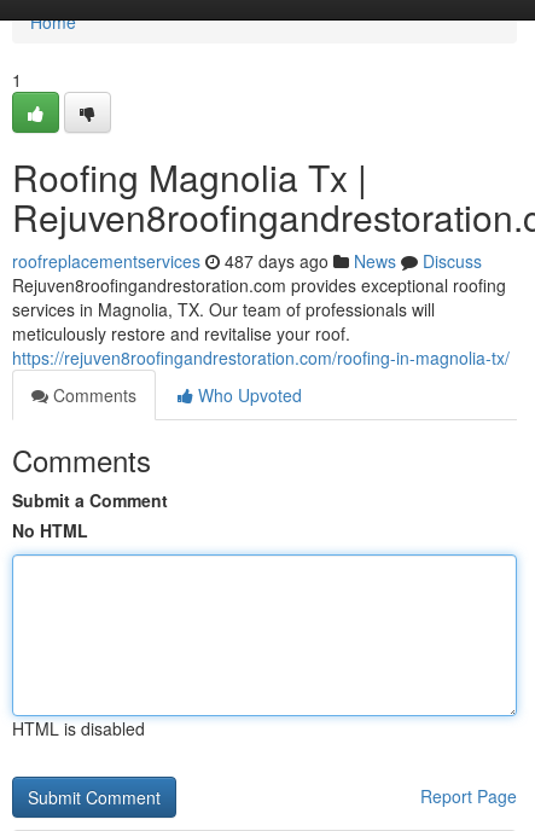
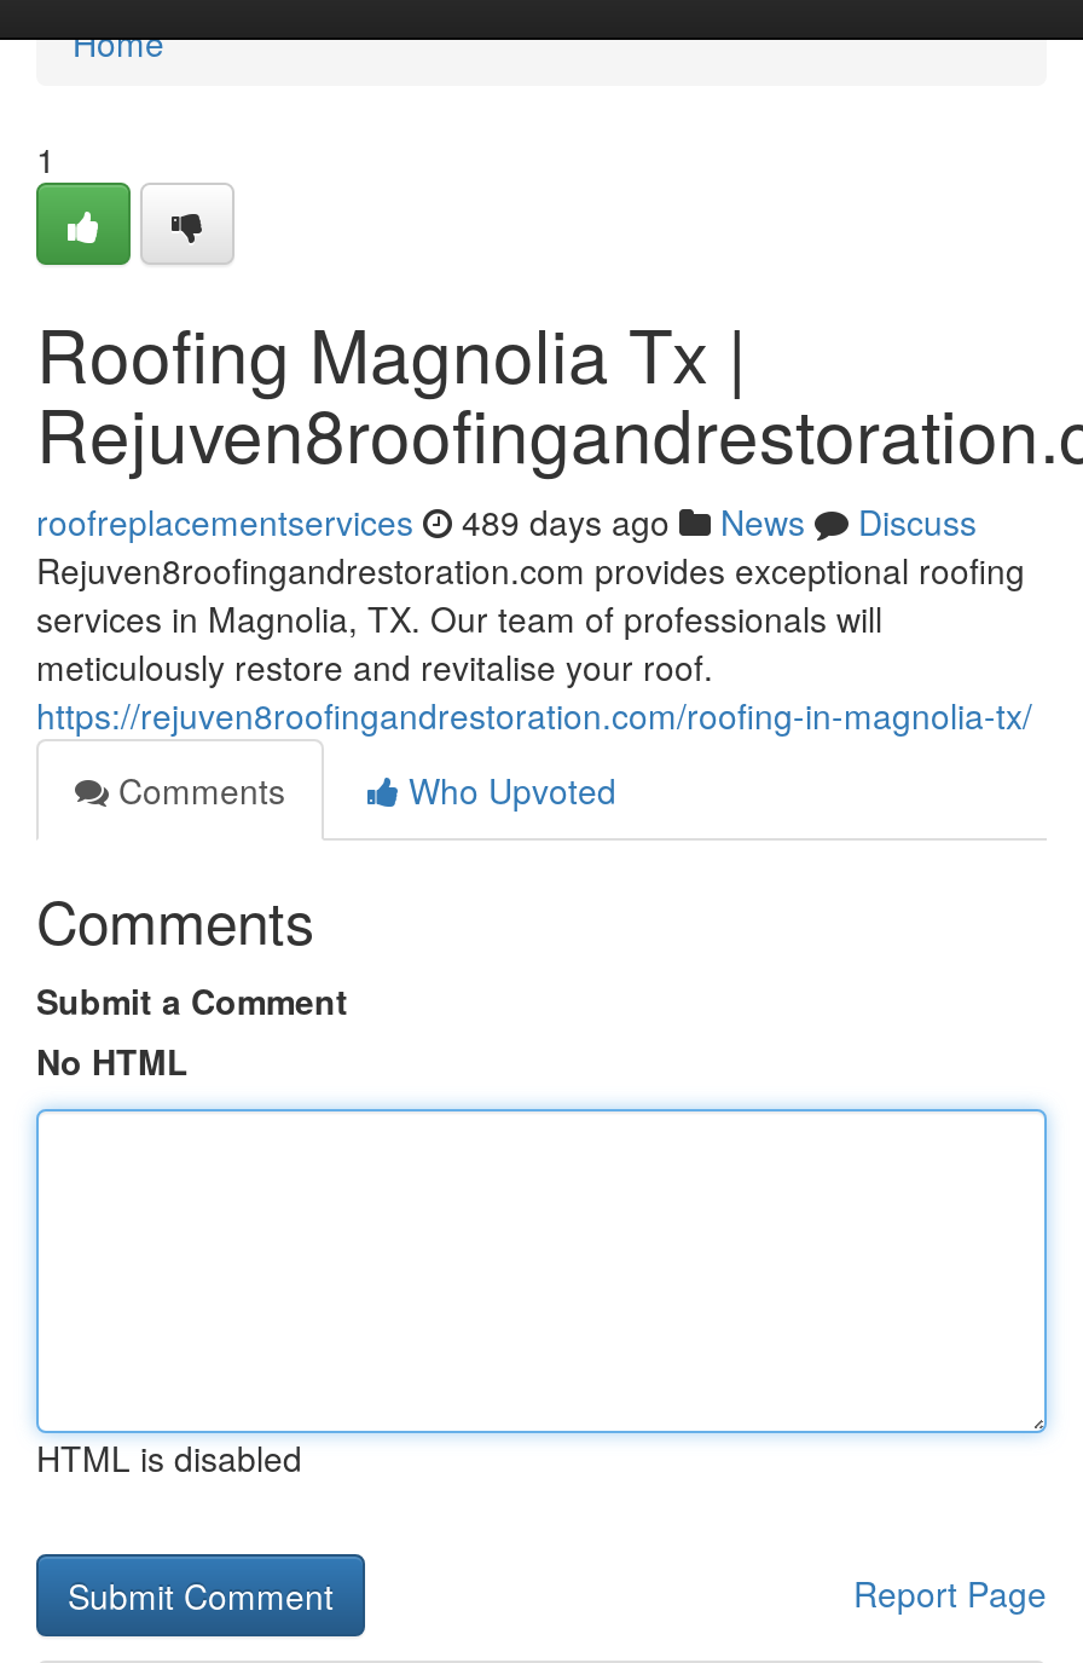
- roofreplacementservices 487 days ago News Discuss
+ roofreplacementservices 489 days ago News Discuss
